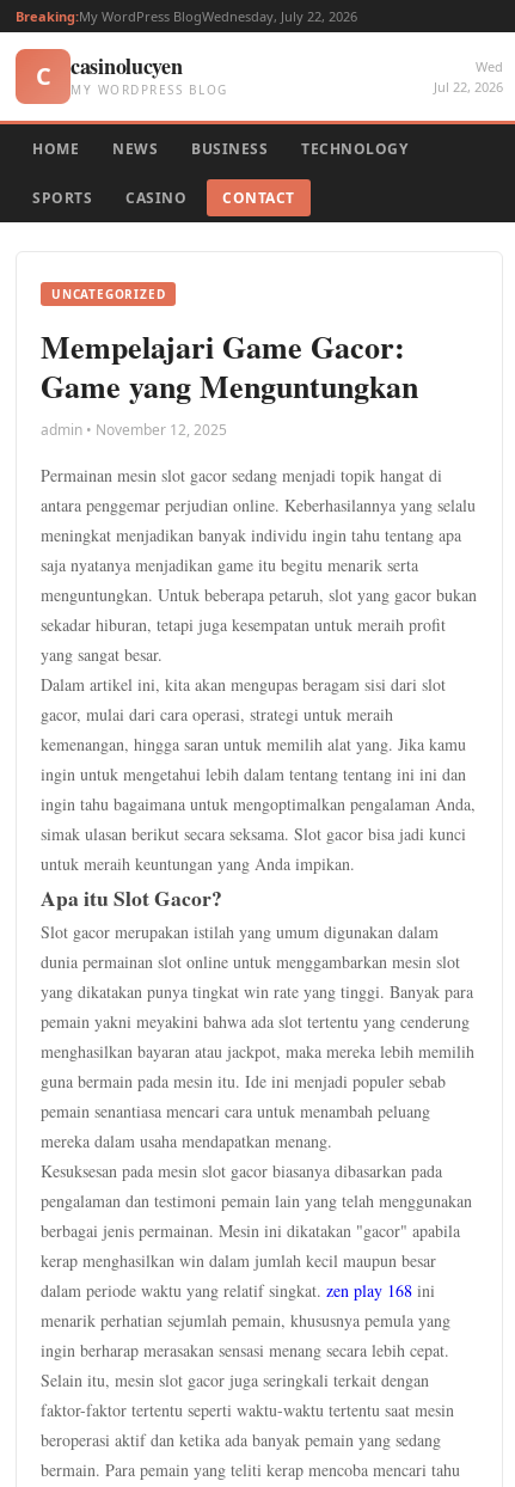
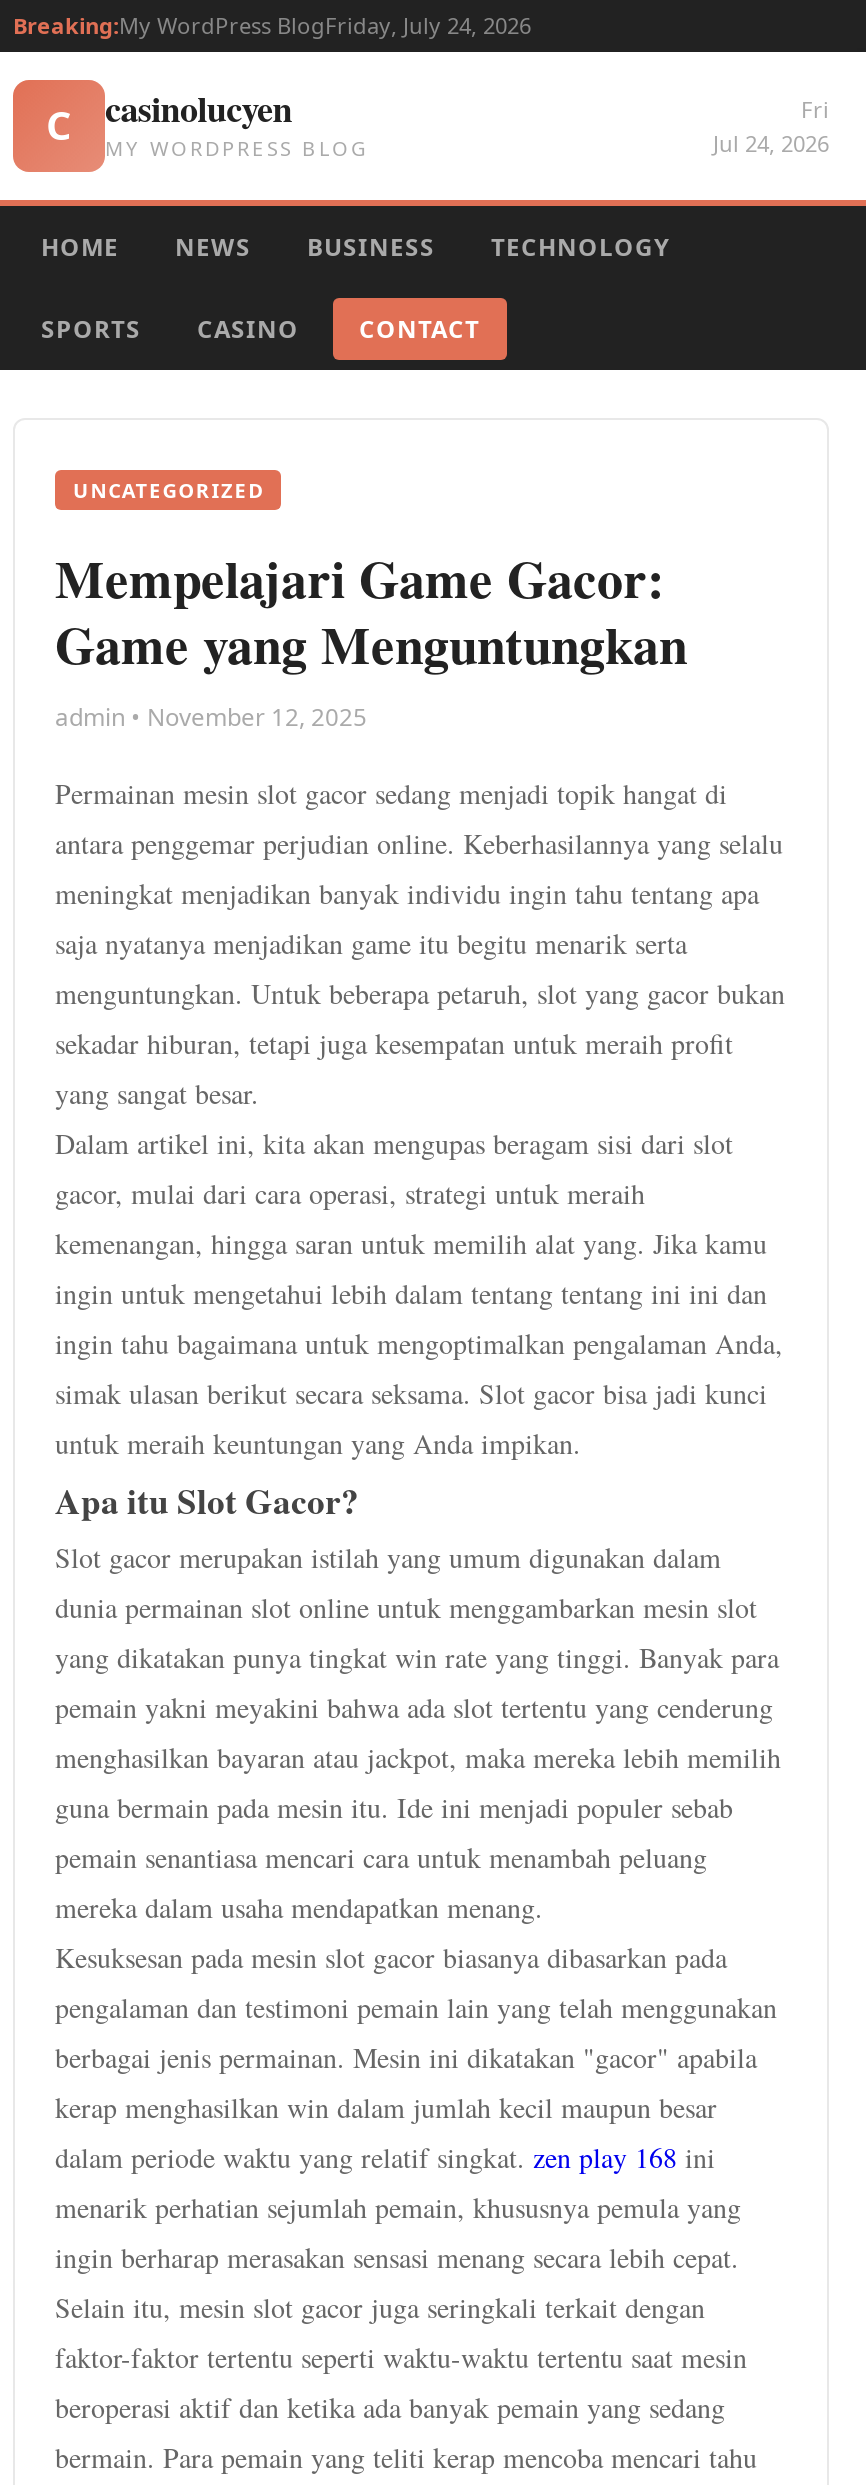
- Breaking:My WordPress BlogWednesday, July 22, 2026
+ Breaking:My WordPress BlogFriday, July 24, 2026

- Wed
- Jul 22, 2026
+ Fri
+ Jul 24, 2026
